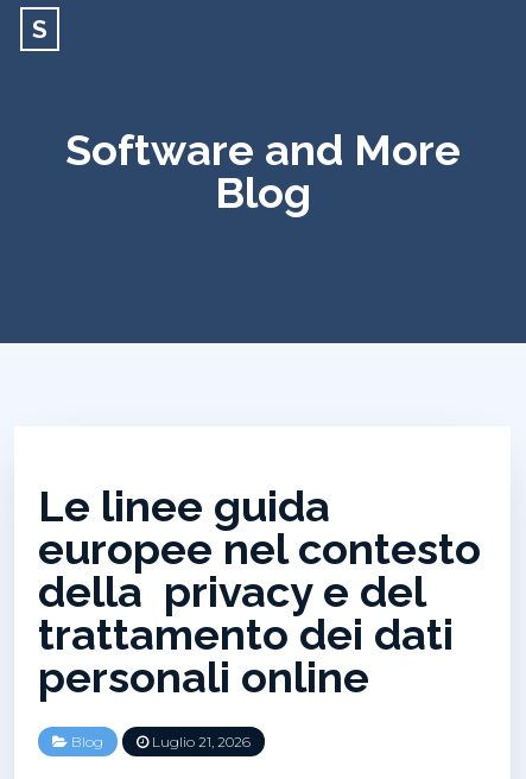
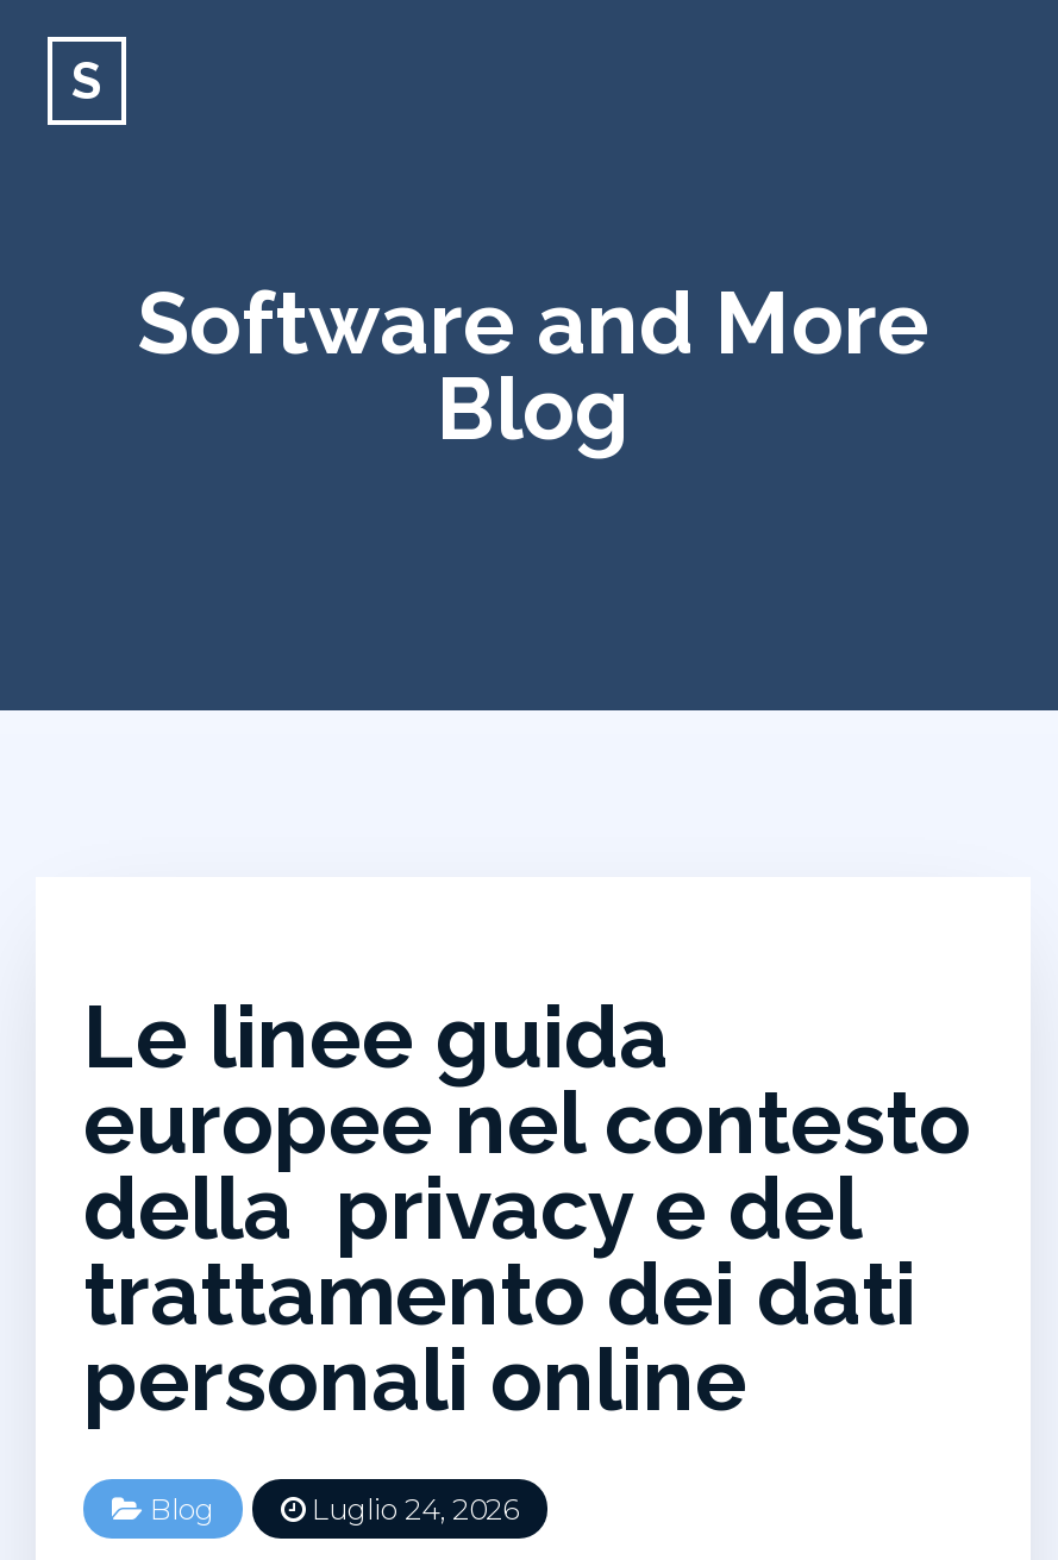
- Luglio 21, 2026
+ Luglio 24, 2026
